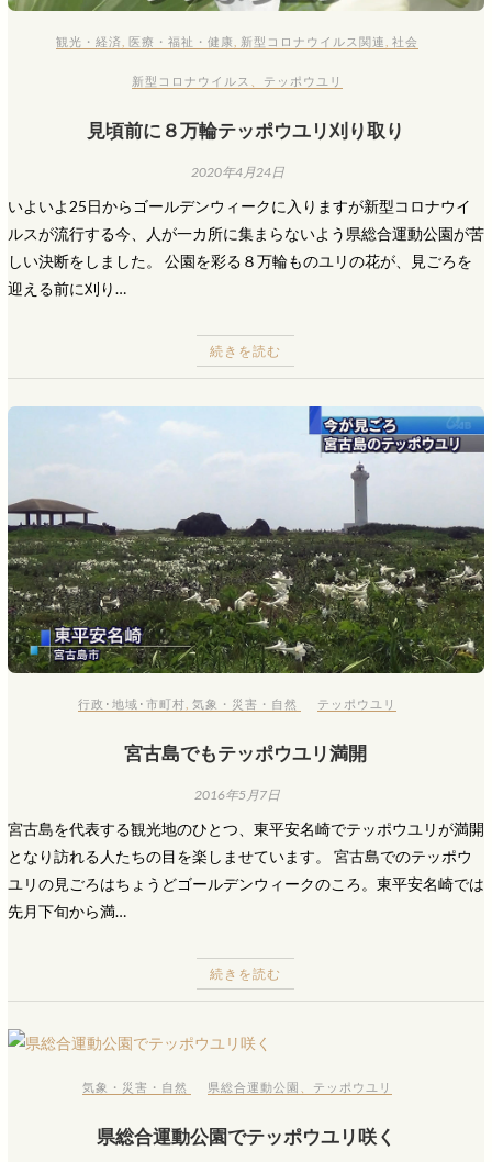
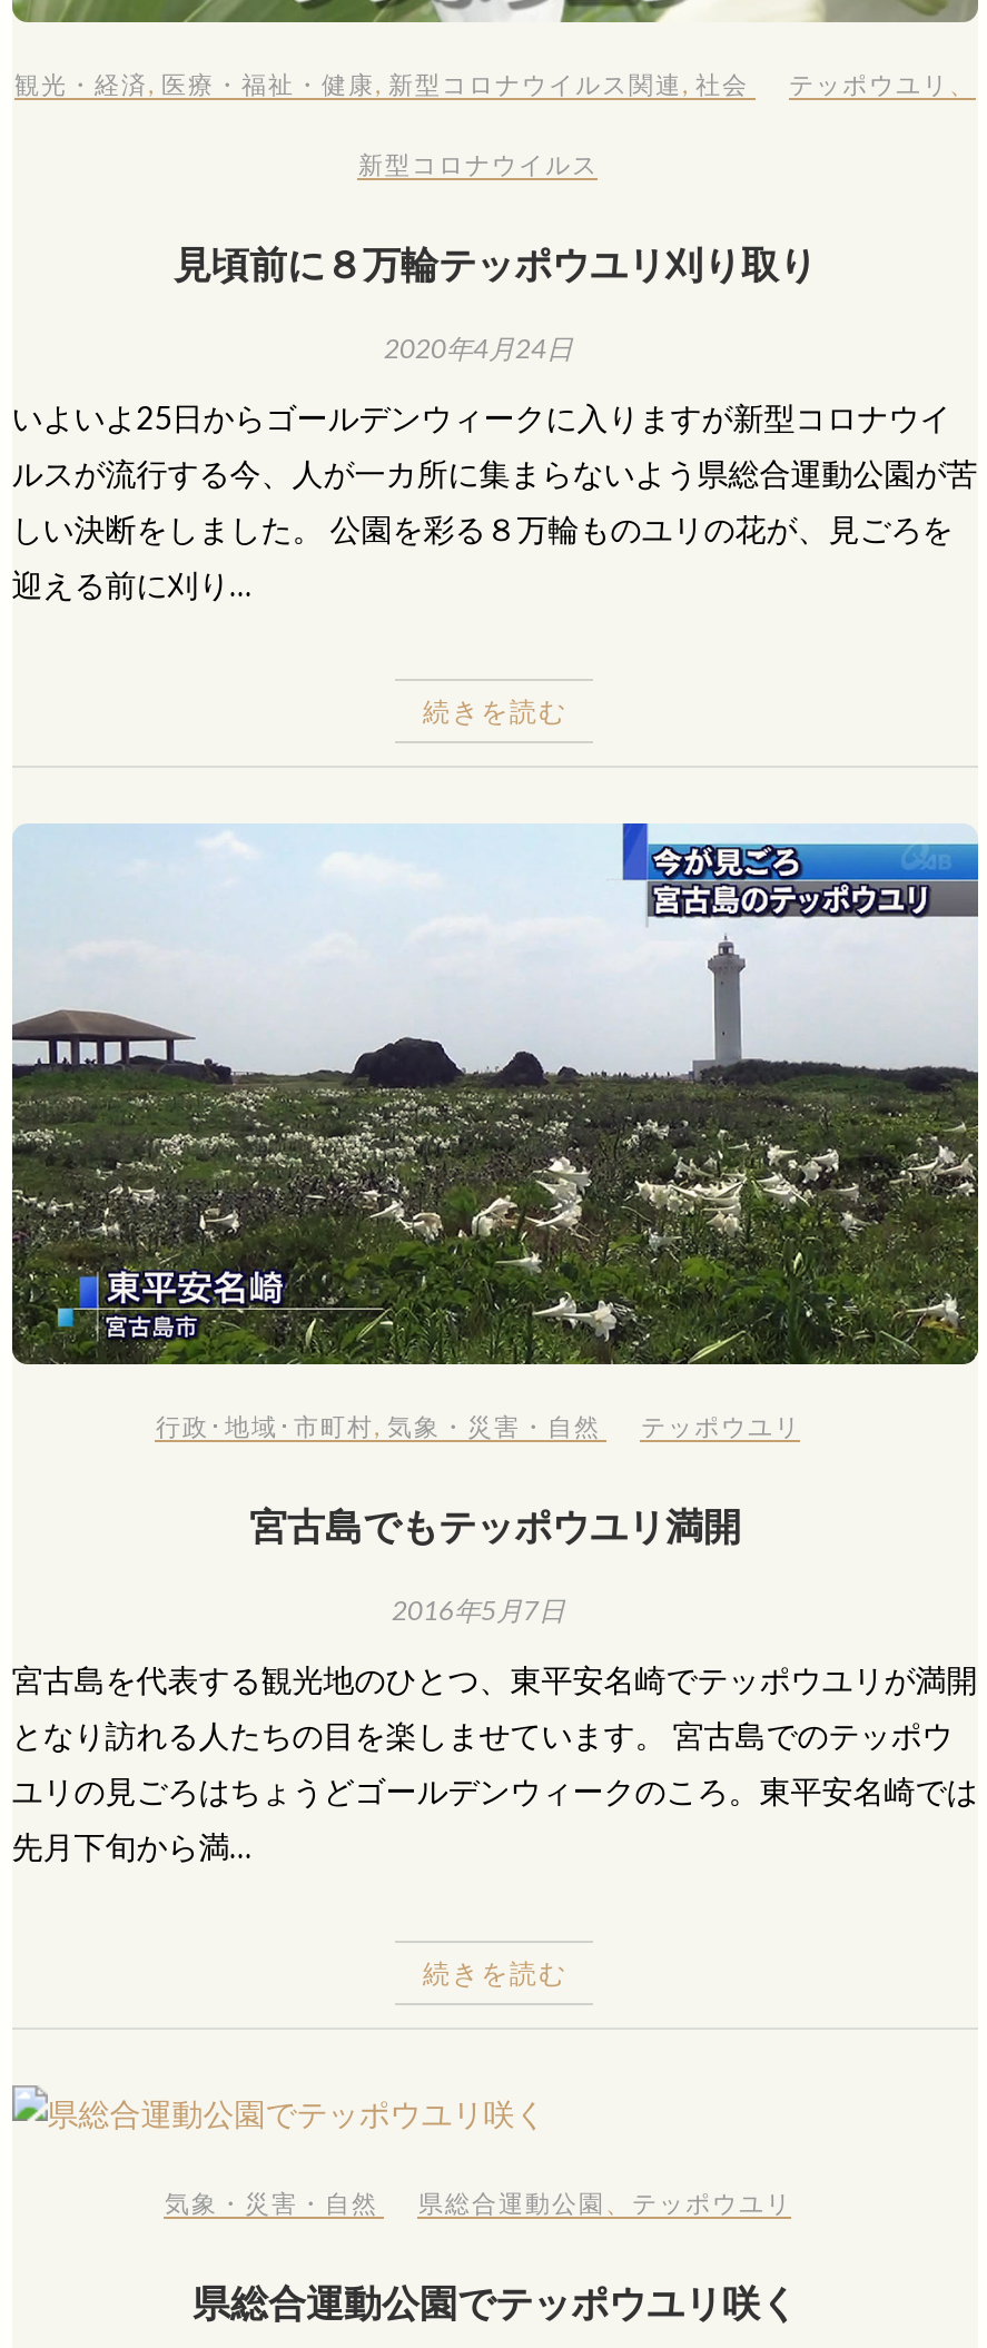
- 新型コロナウイルス、テッポウユリ
+ テッポウユリ、
+ 新型コロナウイルス
